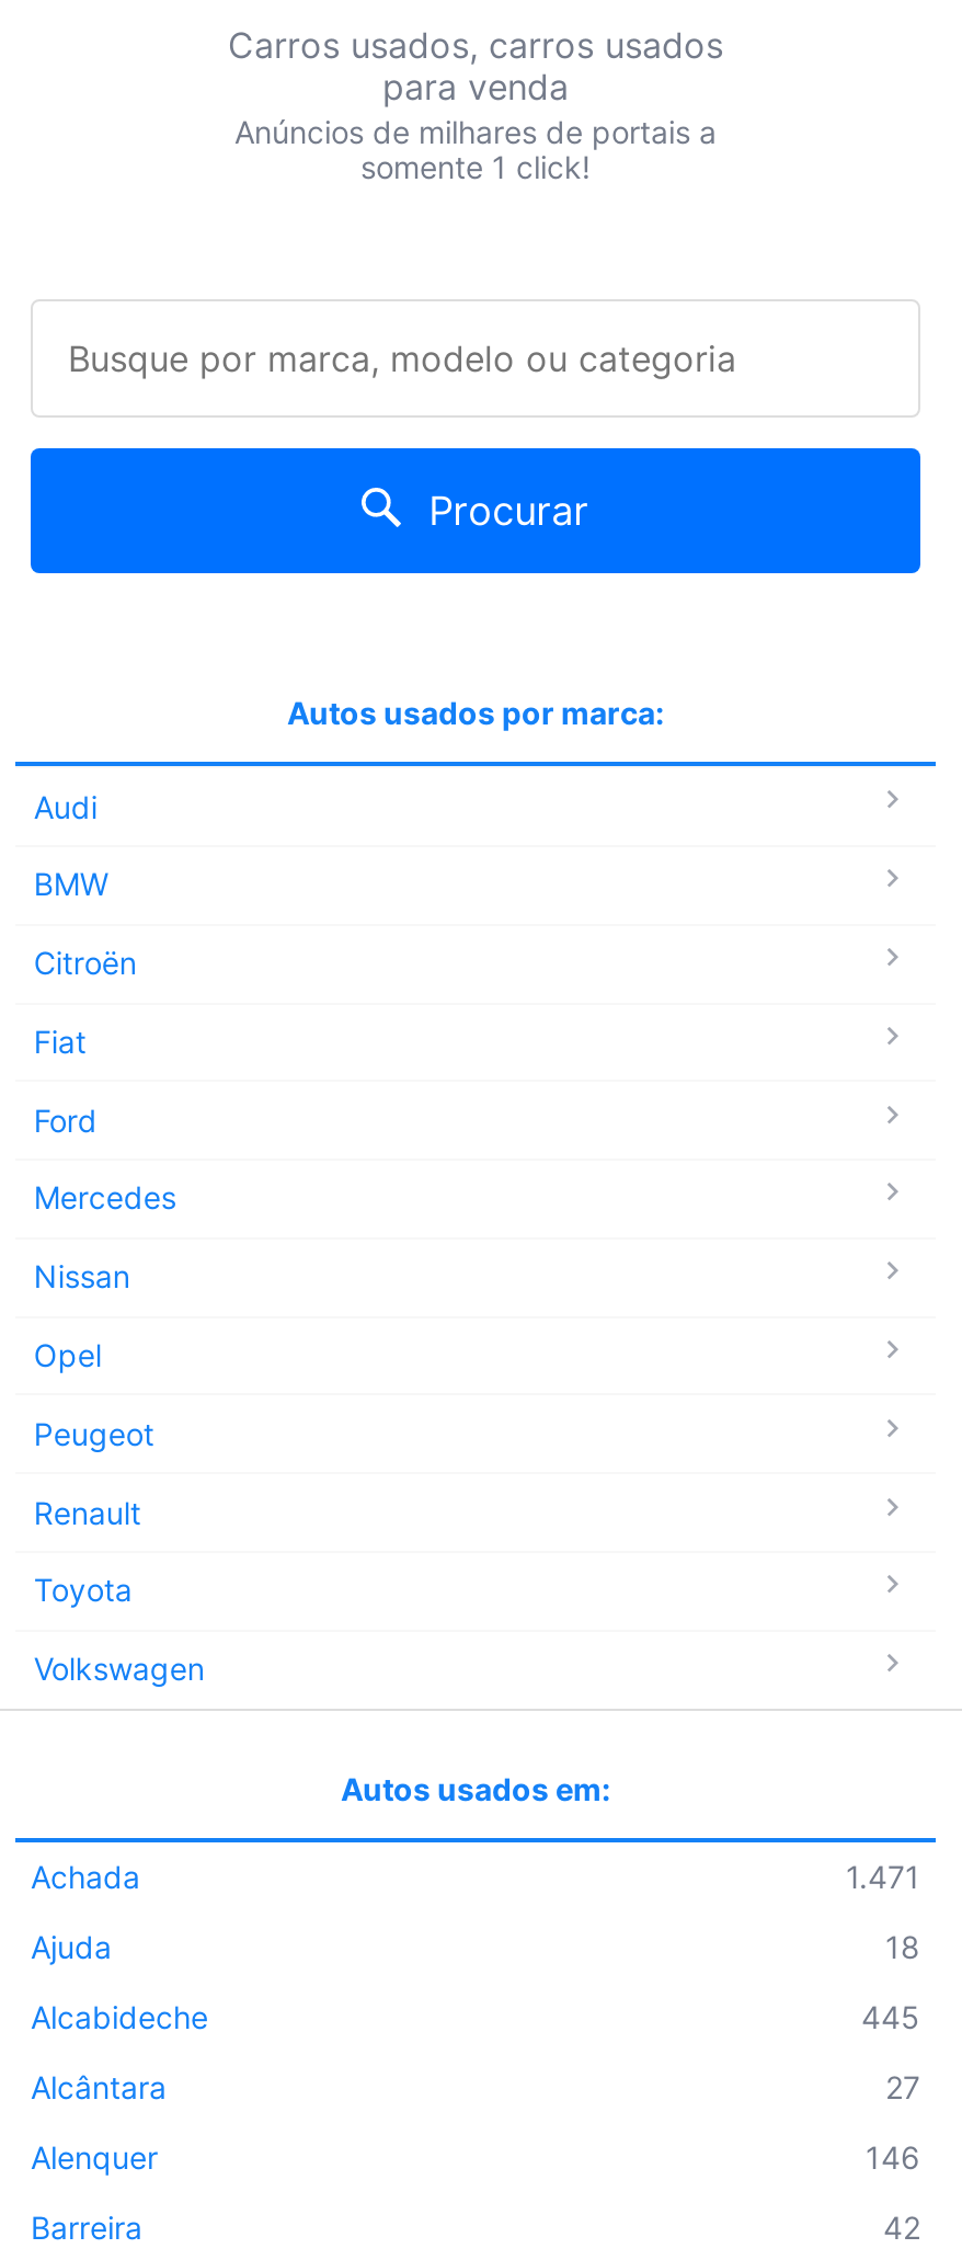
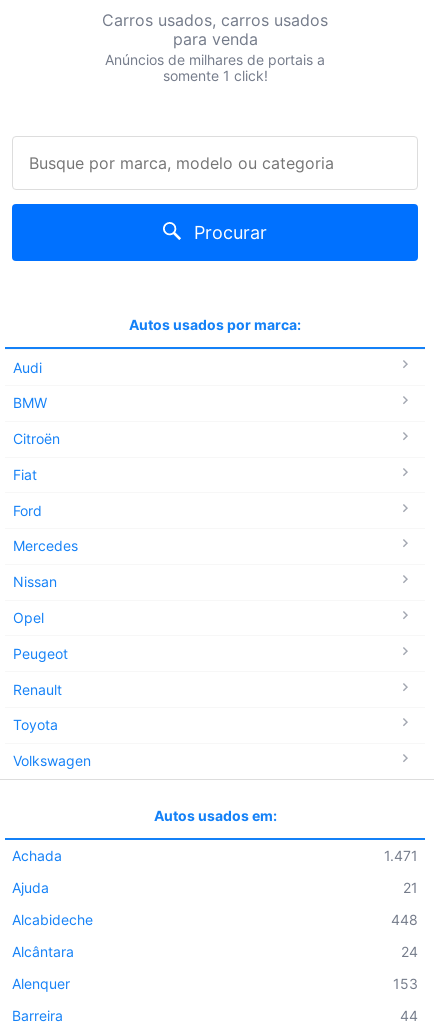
- 18
+ 21

- 445
+ 448

- 27
+ 24

- 146
+ 153

- 42
+ 44
